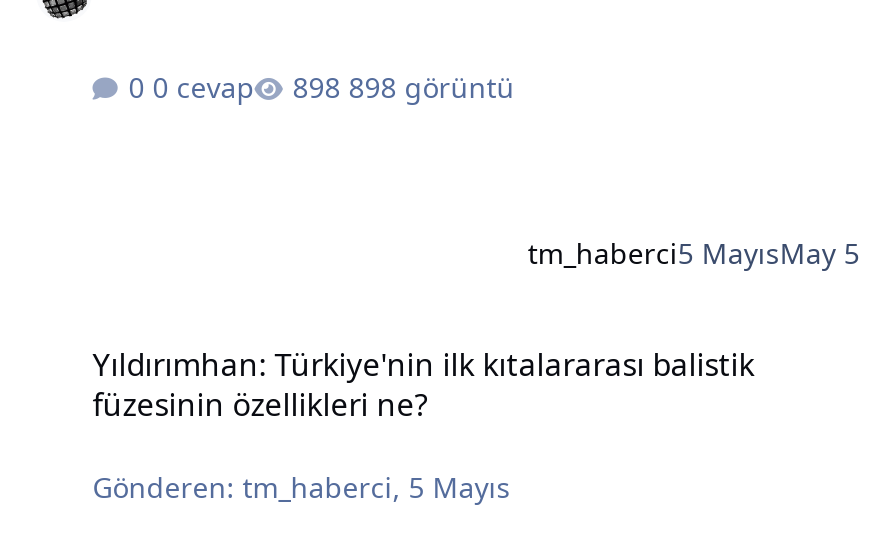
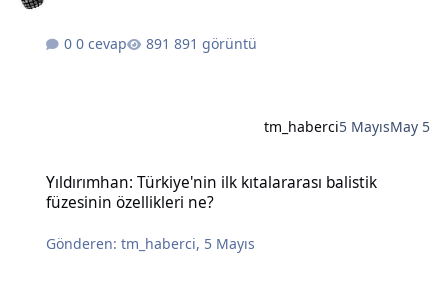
- 898 görüntü
+ 891 görüntü
